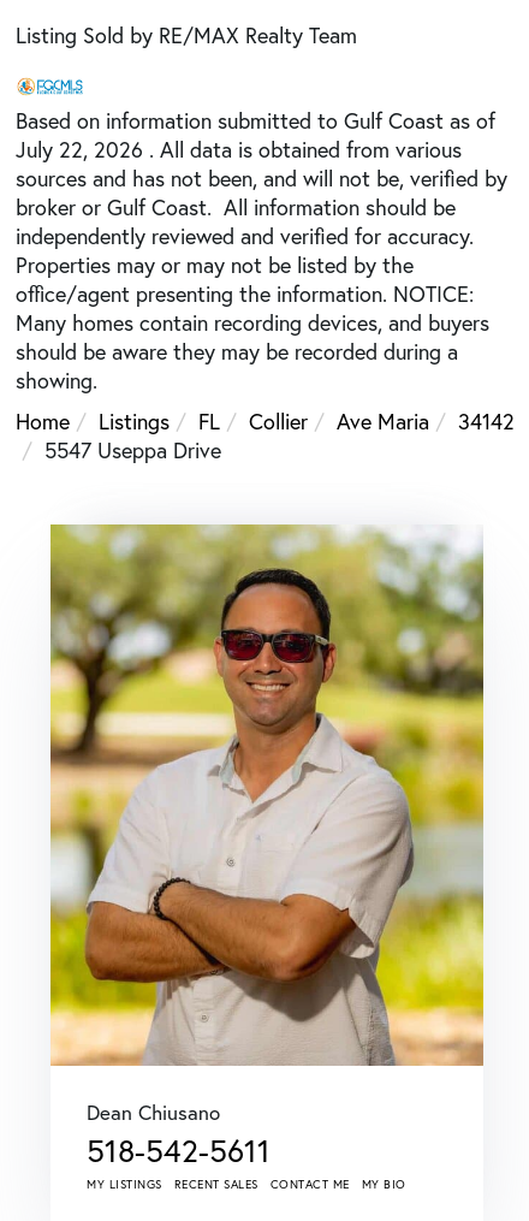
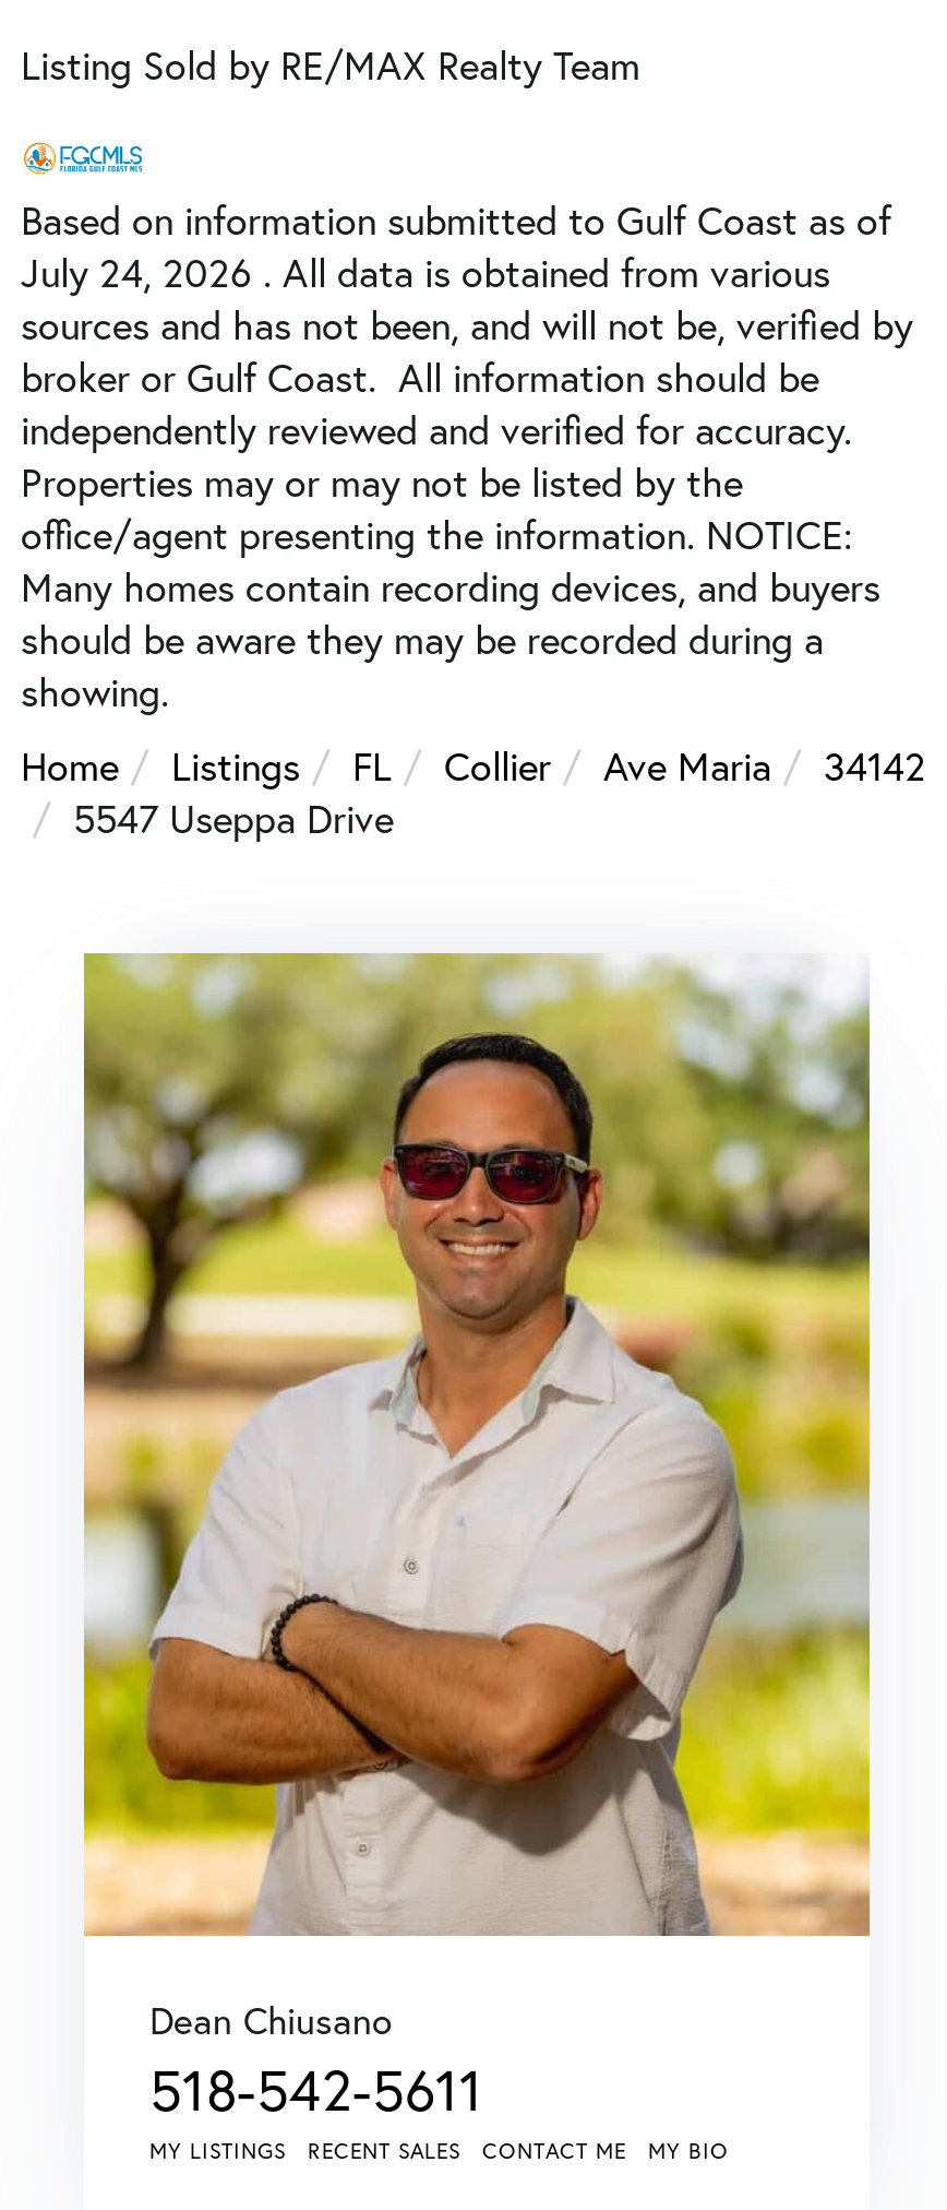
- July 22, 2026 . All data is obtained from various
+ July 24, 2026 . All data is obtained from various
